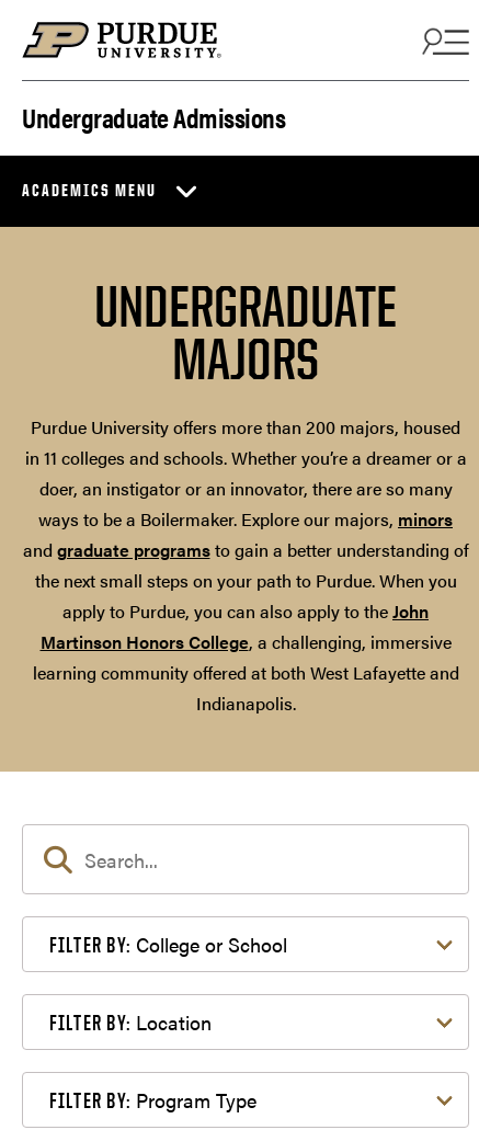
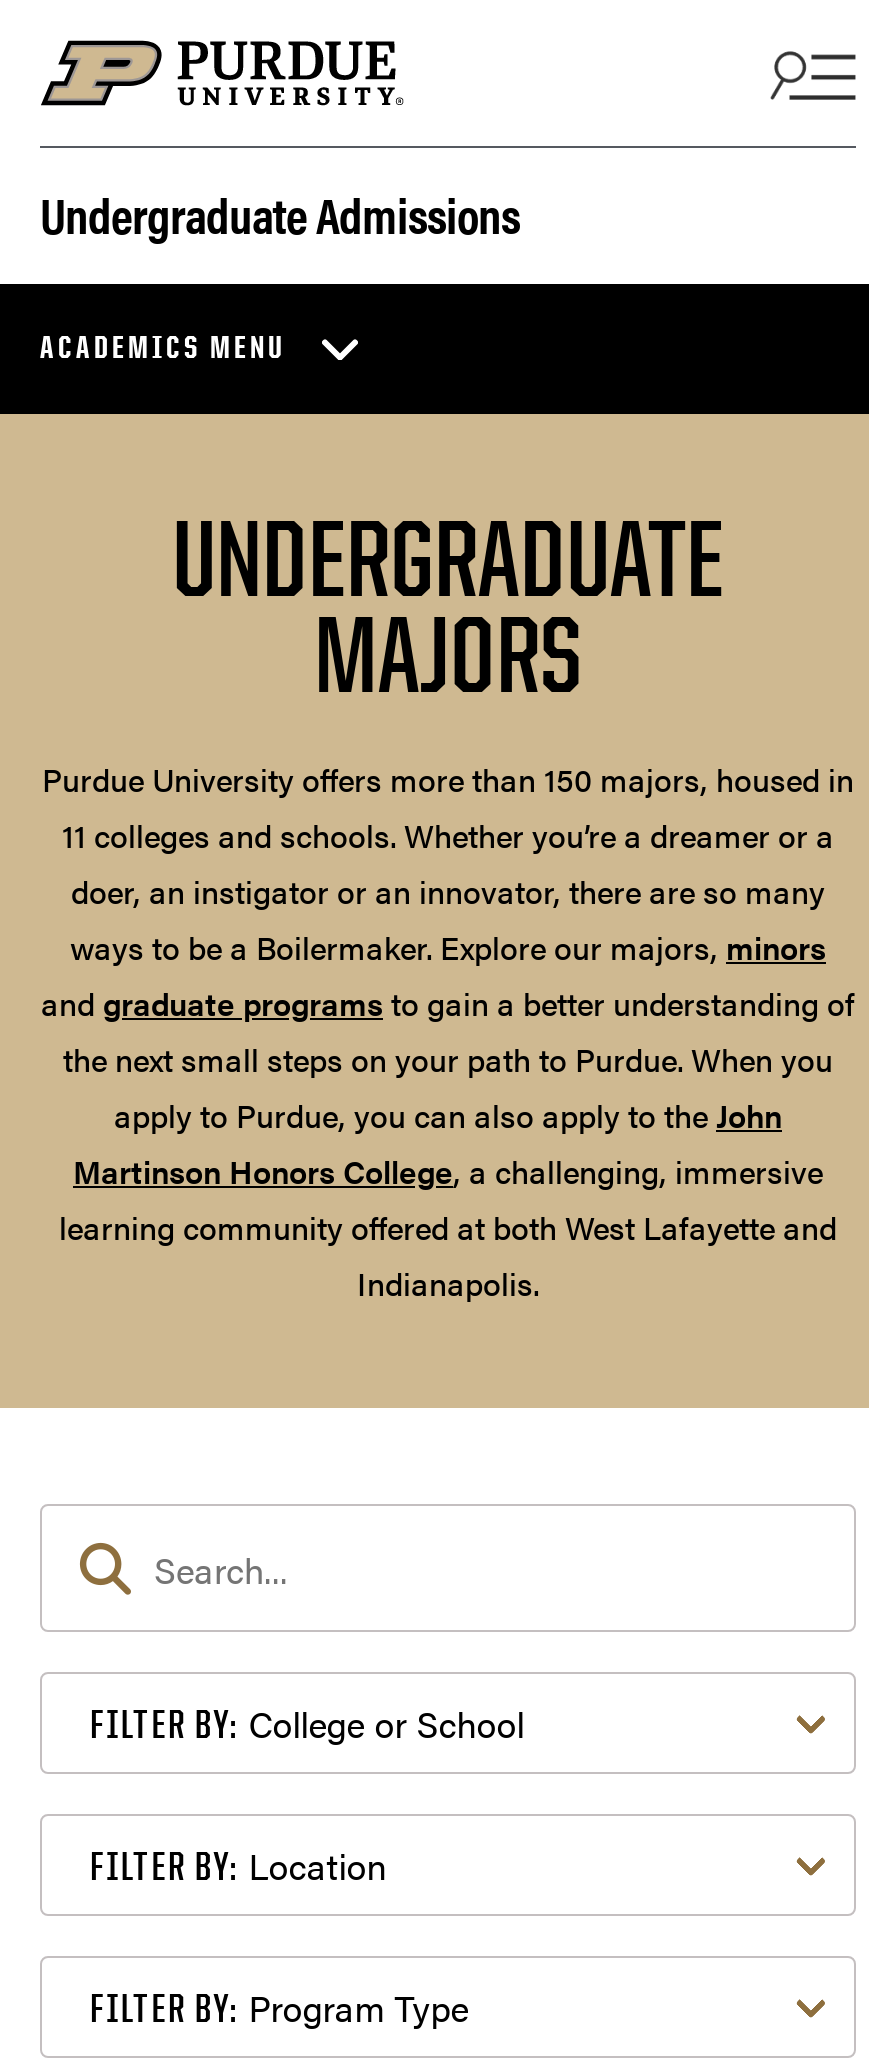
- Purdue University offers more than 200 majors, housed
- in 11 colleges and schools. Whether you’re a dreamer or a
+ Purdue University offers more than 150 majors, housed in
+ 11 colleges and schools. Whether you’re a dreamer or a
